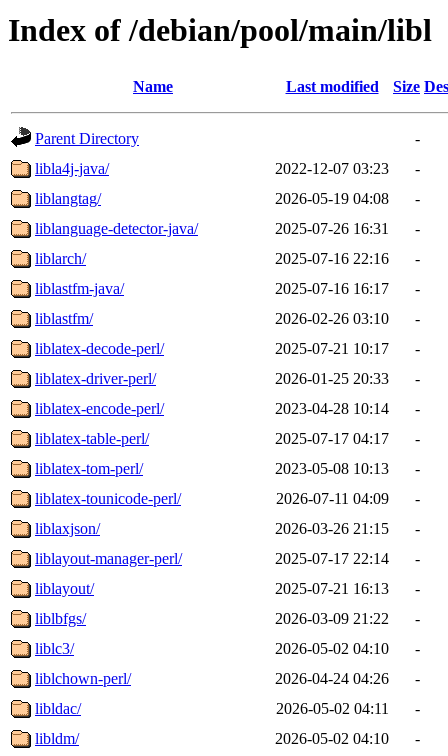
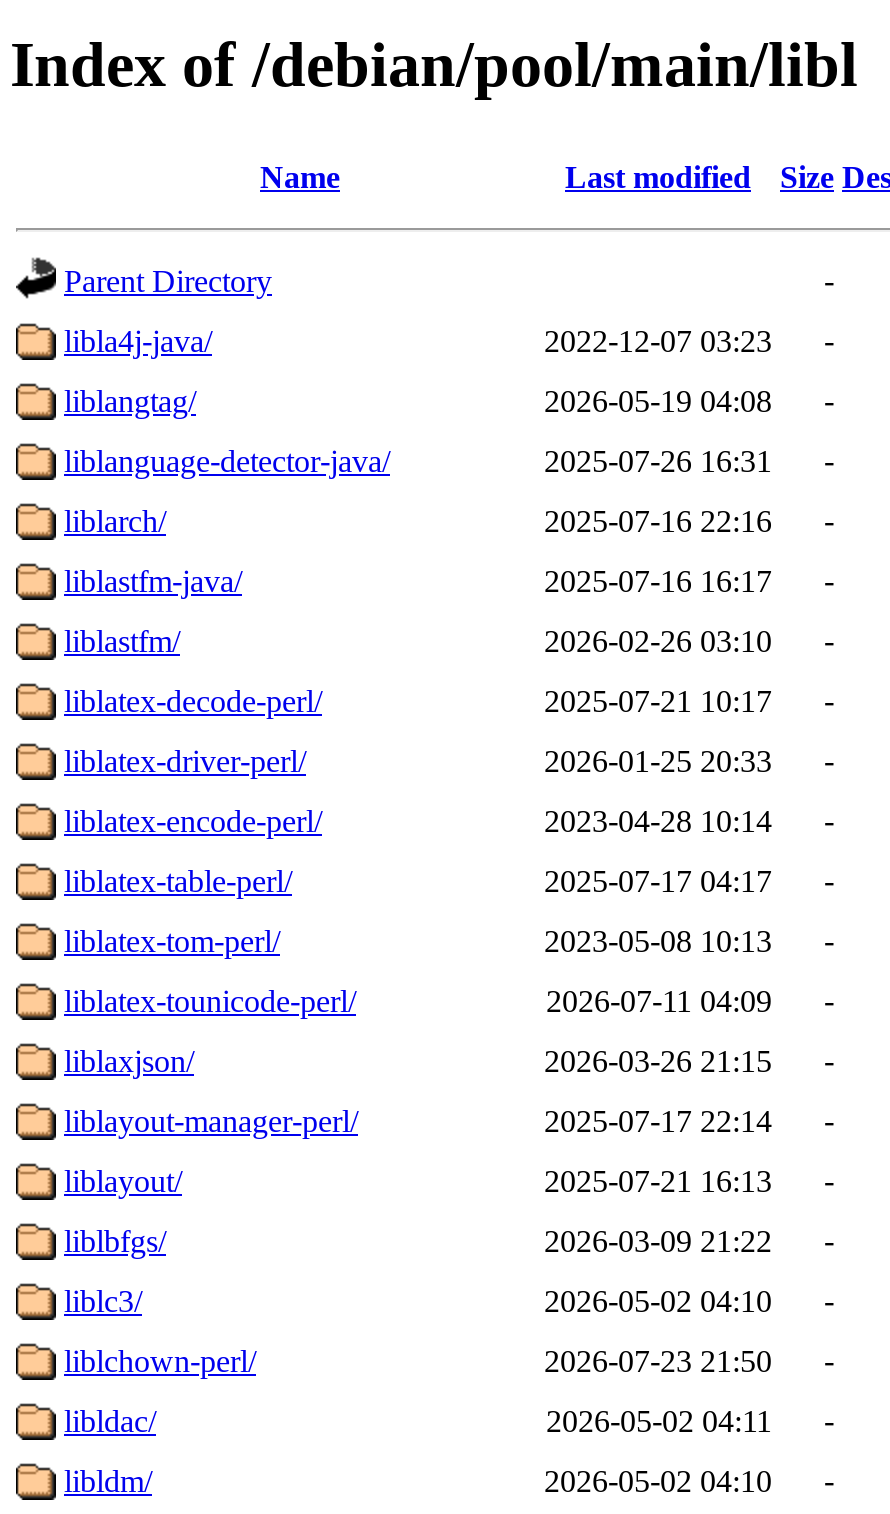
- 2026-04-24 04:26
+ 2026-07-23 21:50
